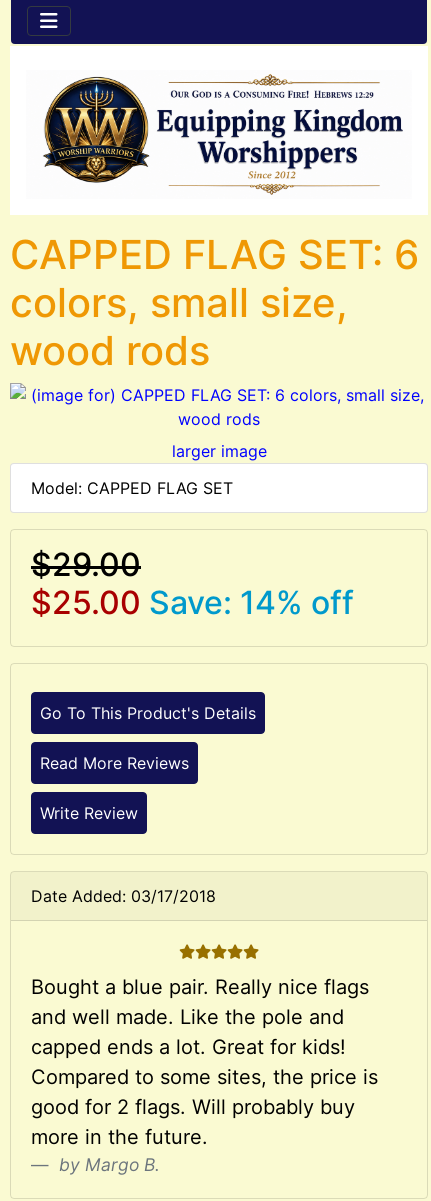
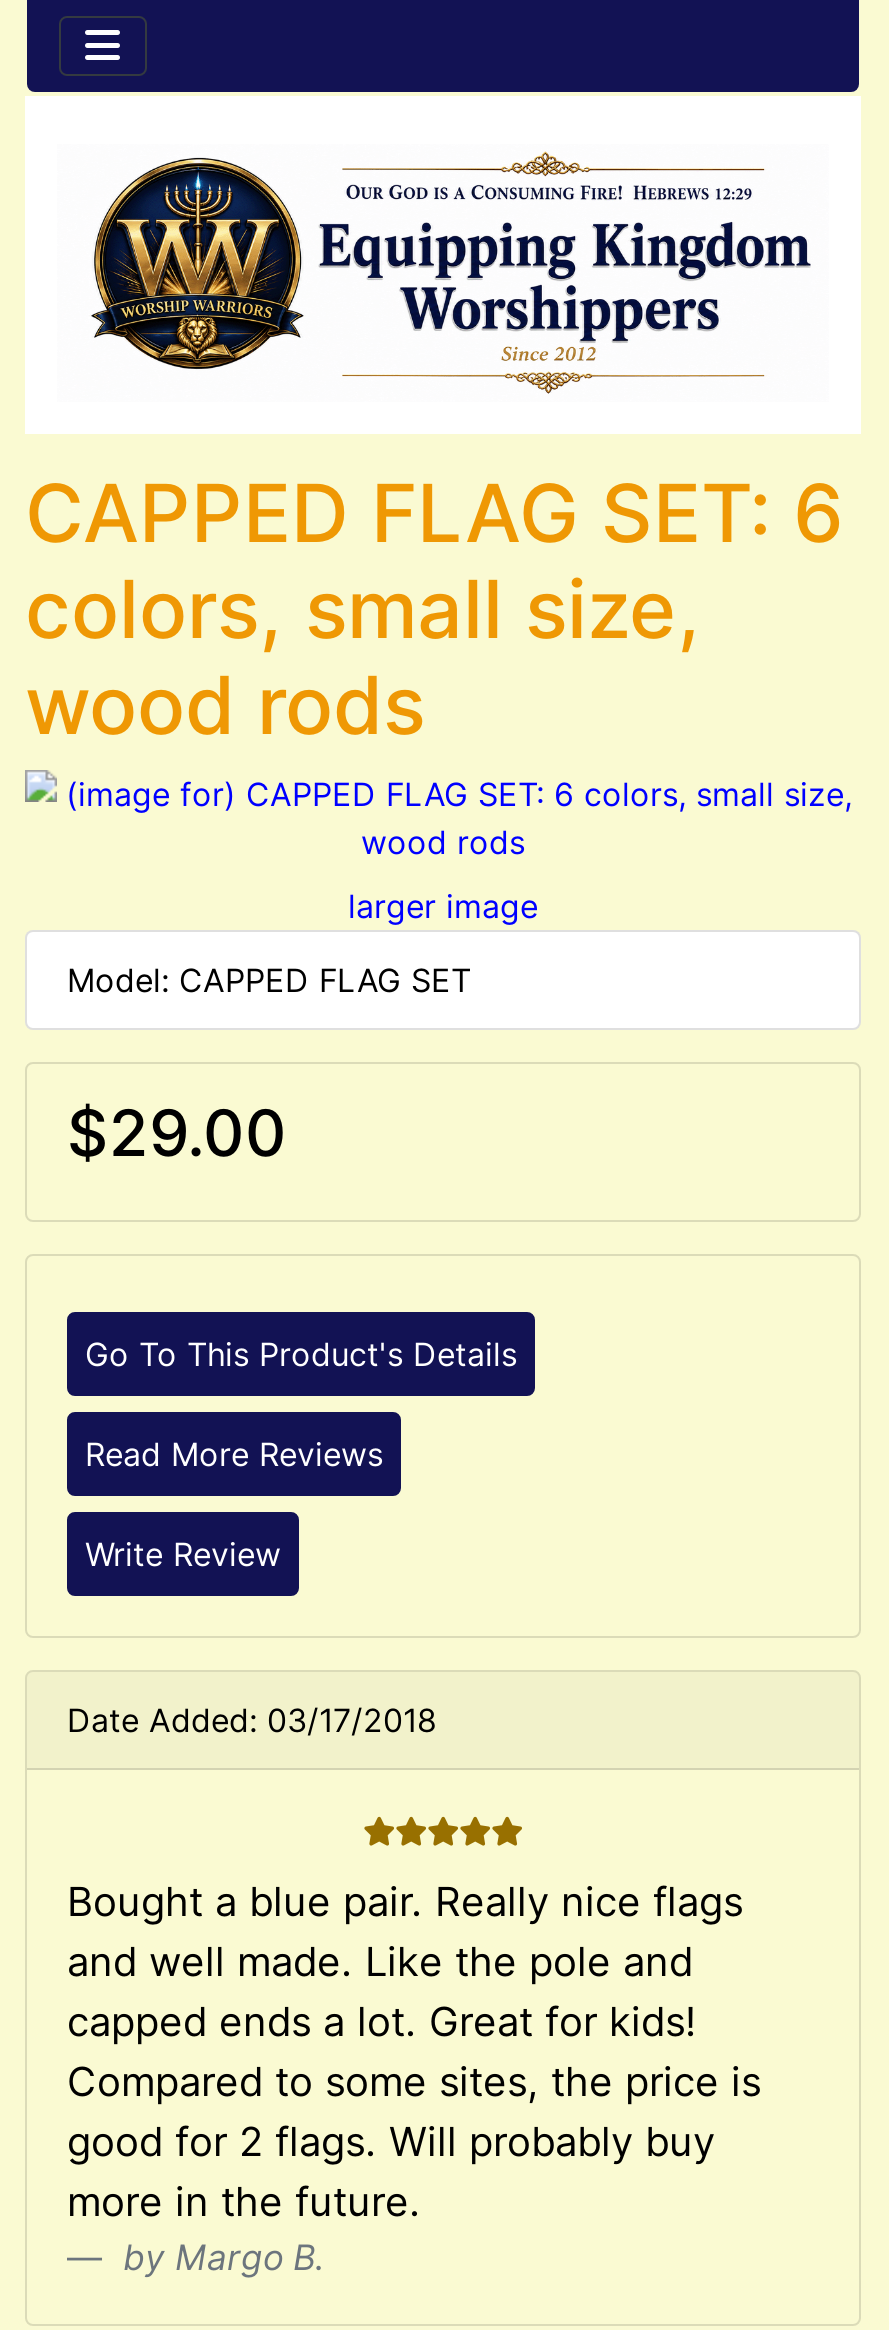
- $25.00 Save: 14% off
